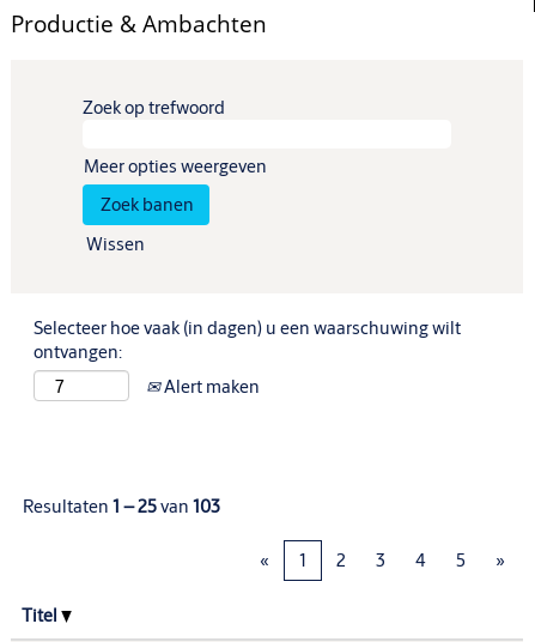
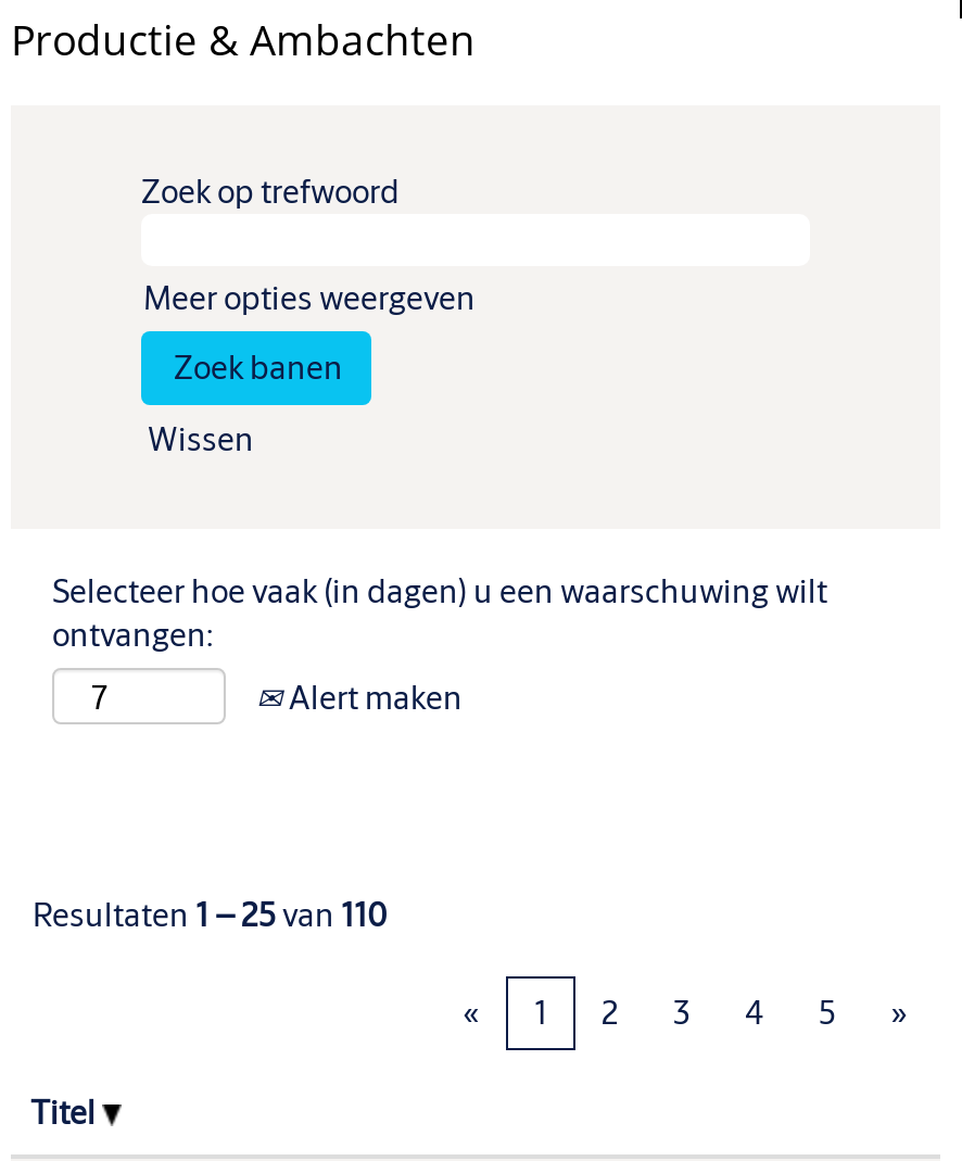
- Resultaten 1 – 25van 103
+ Resultaten 1 – 25van 110
